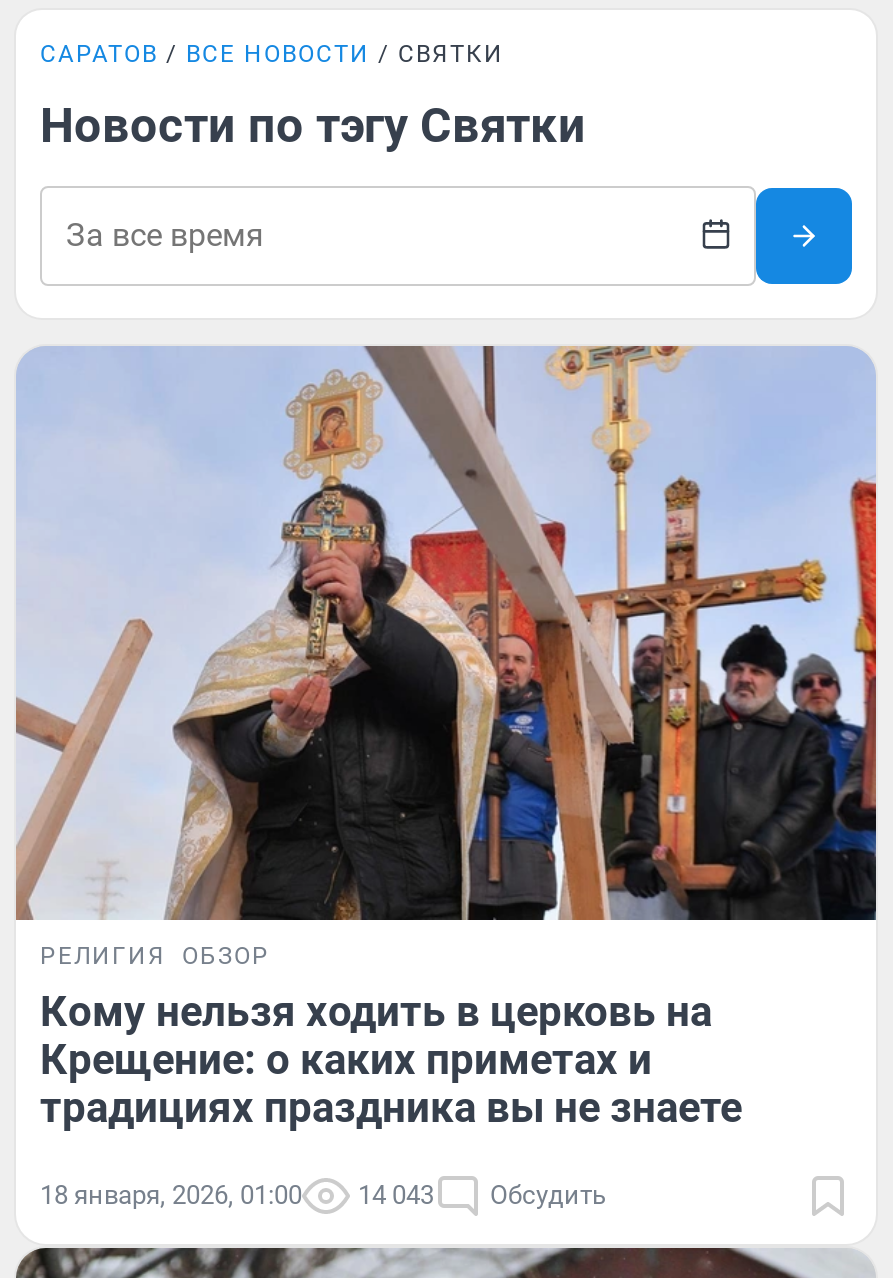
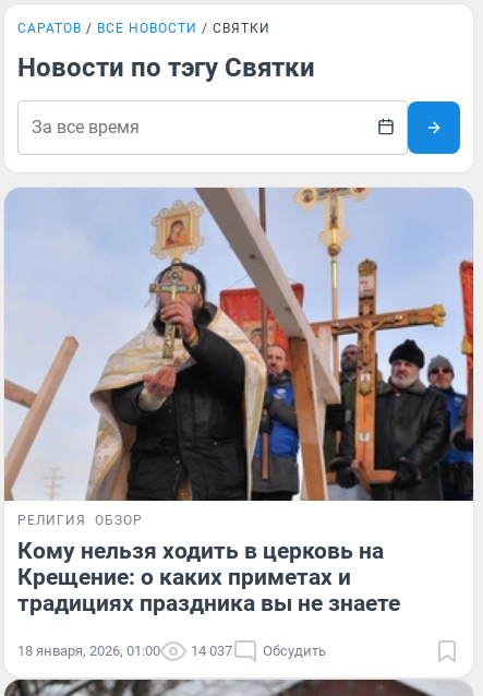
- 18 января, 2026, 01:00 14 043 Обсудить
+ 18 января, 2026, 01:00 14 037 Обсудить
